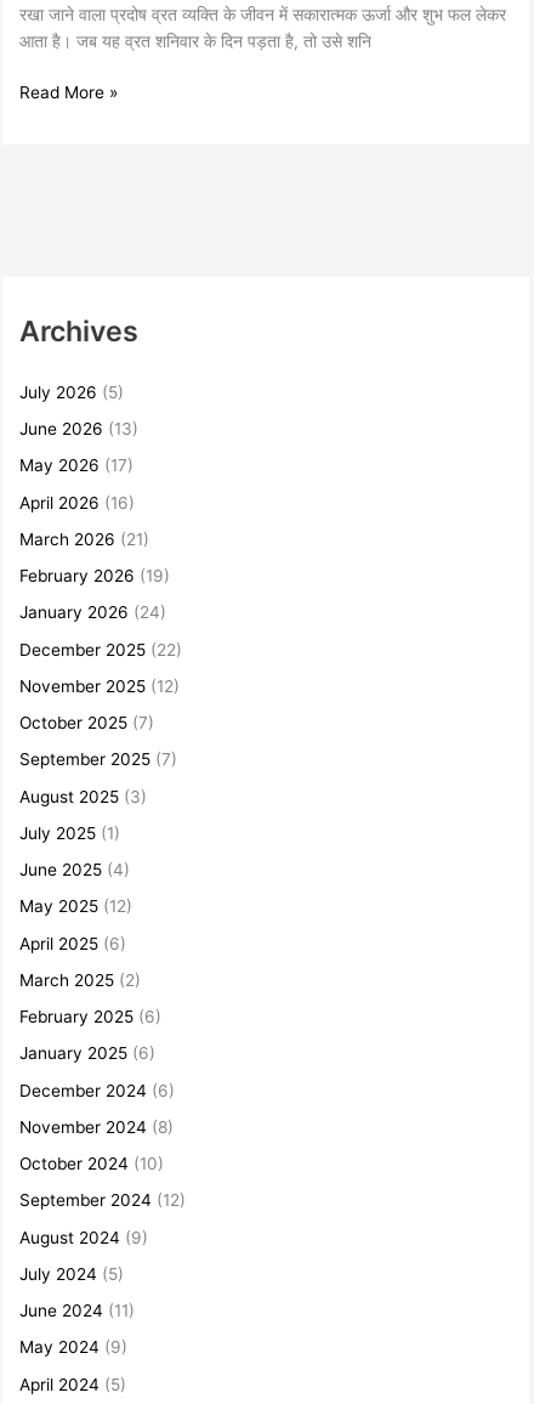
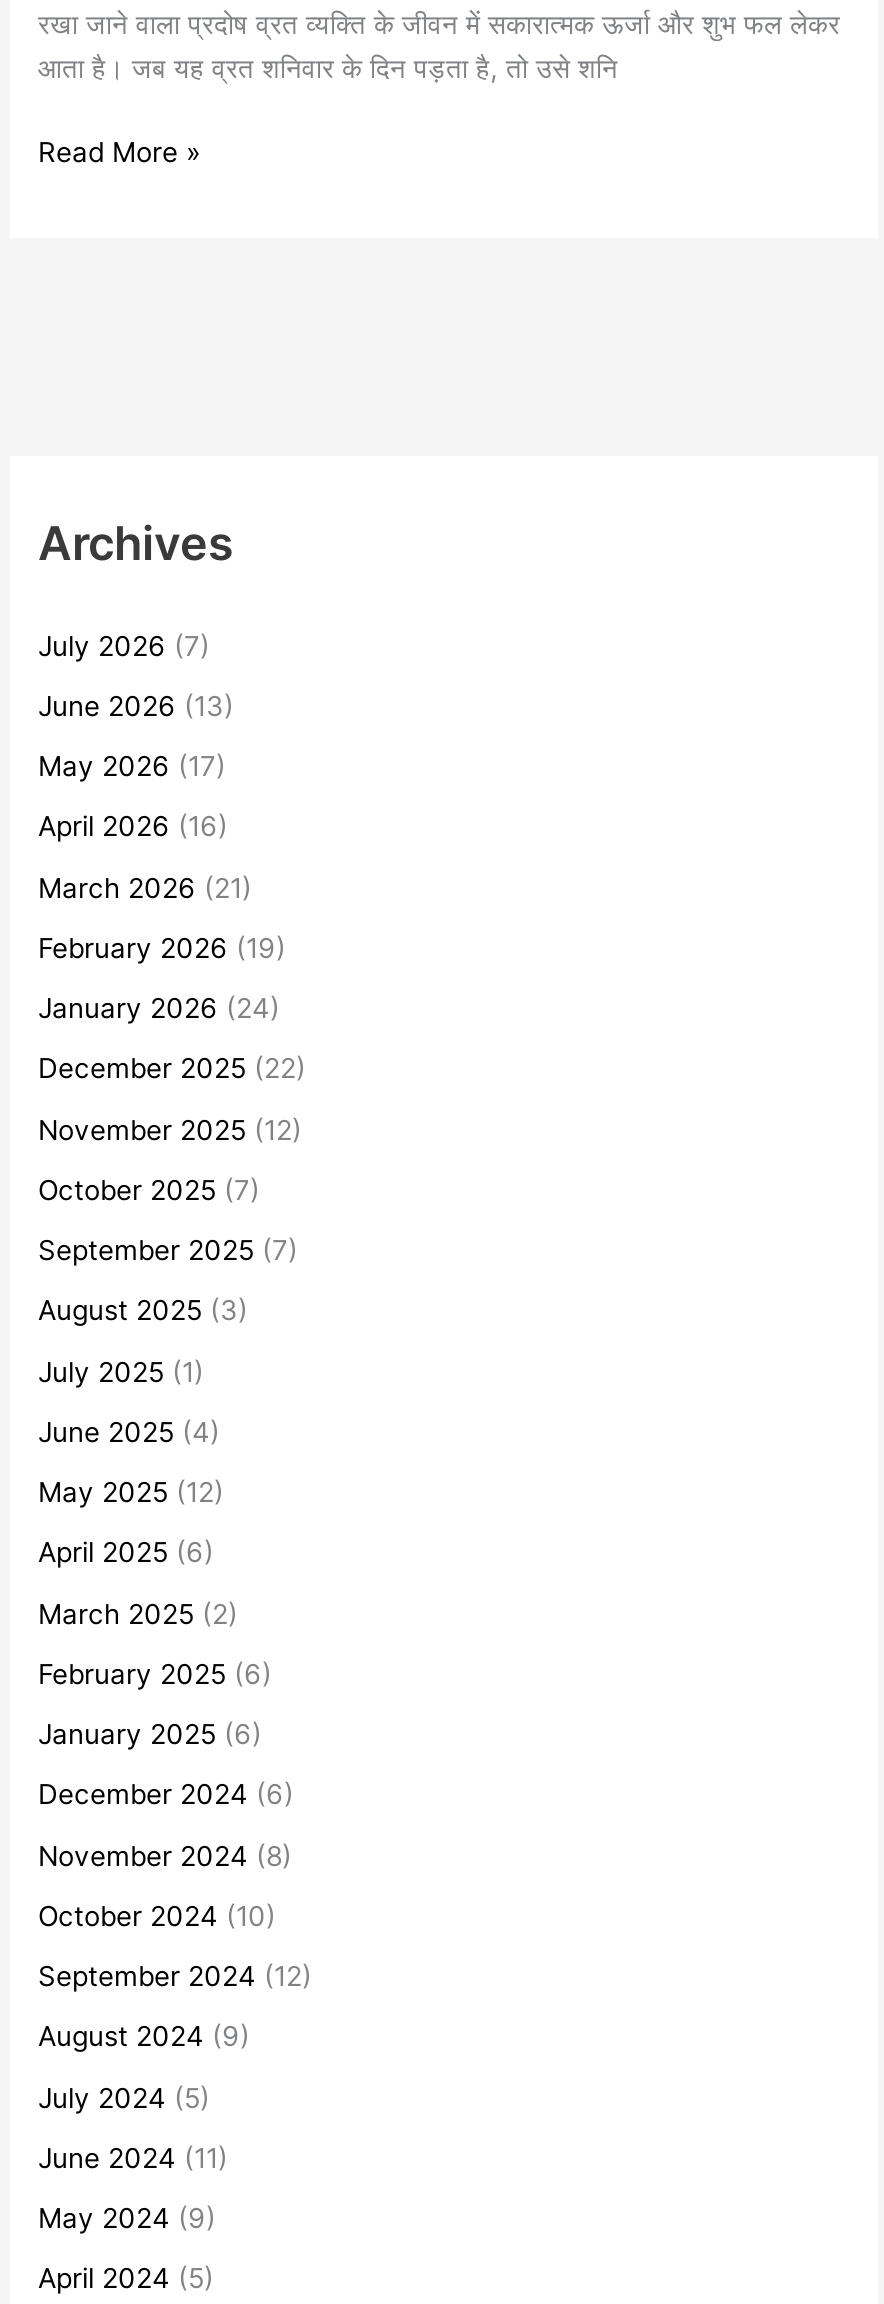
- July 2026 (5)
+ July 2026 (7)
